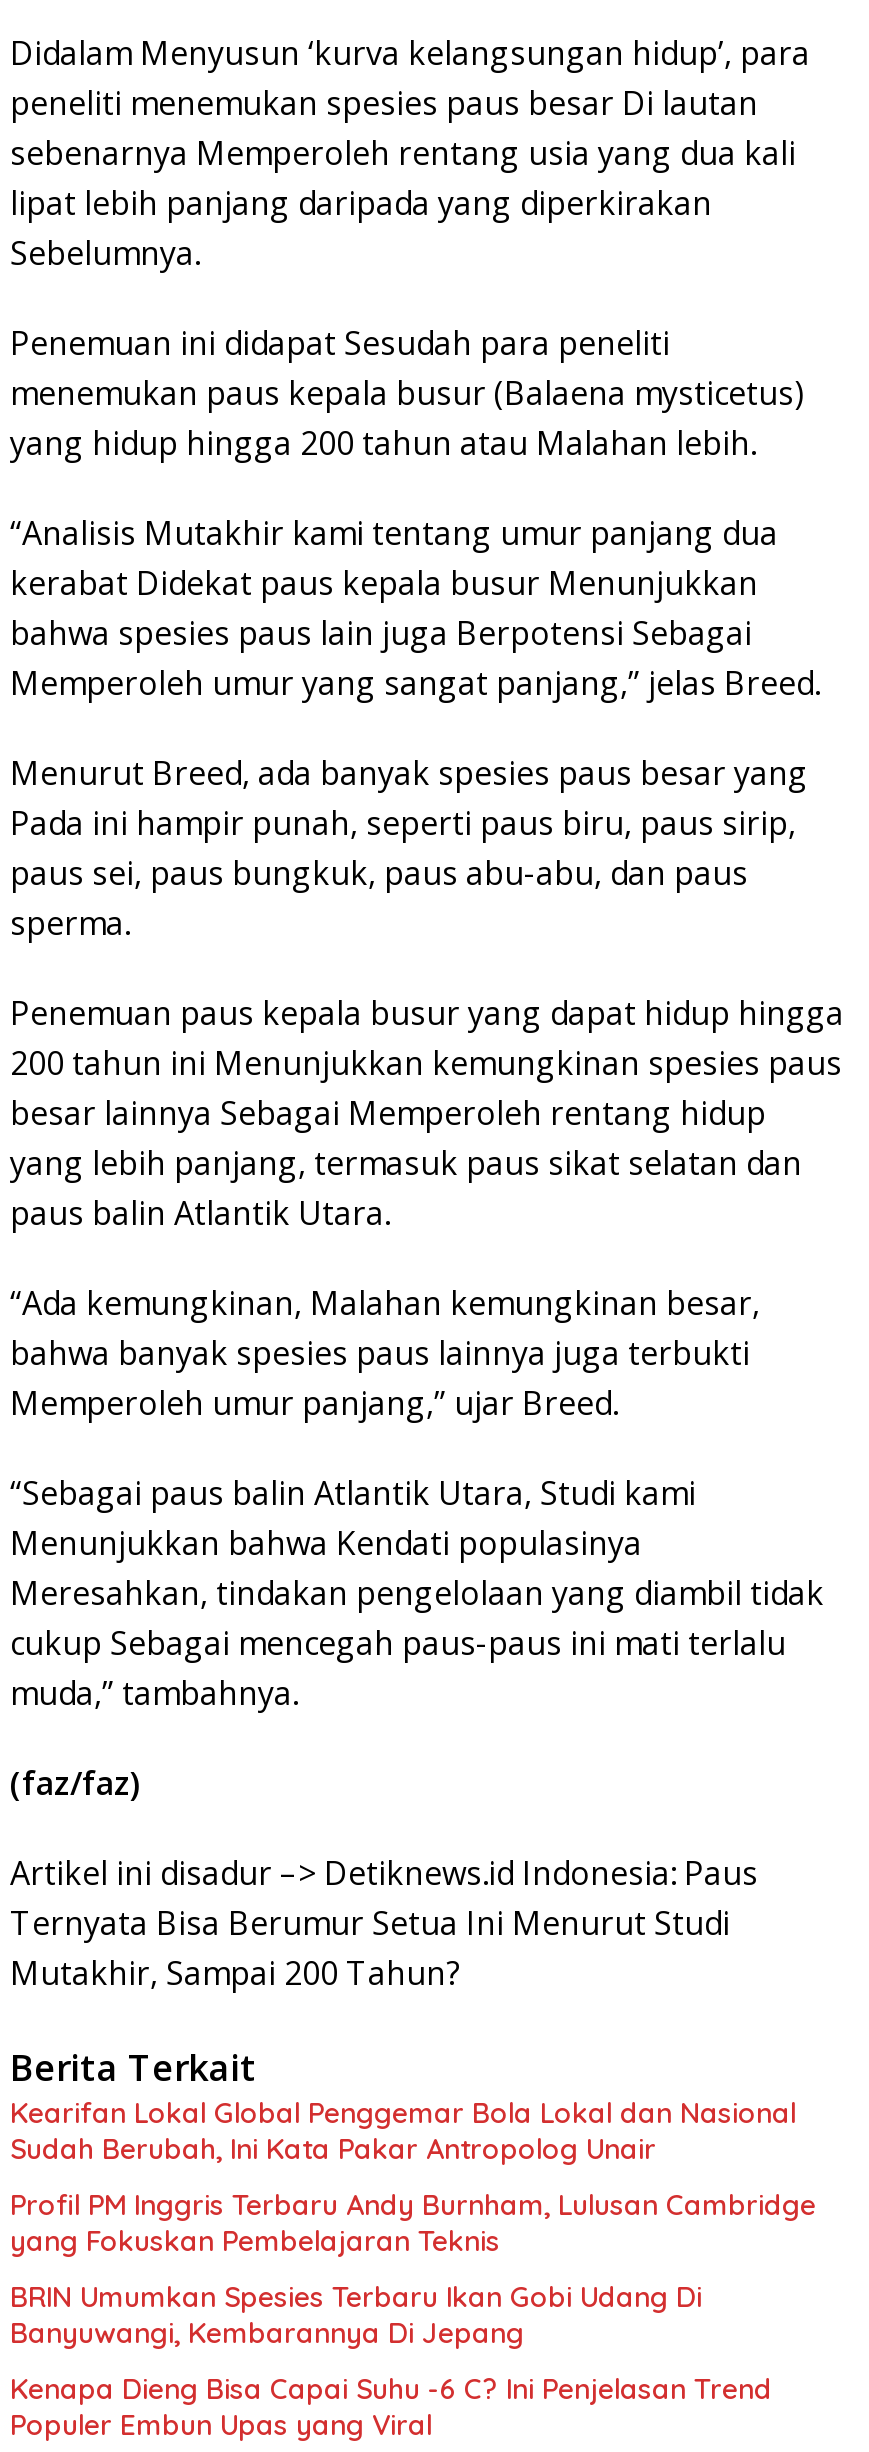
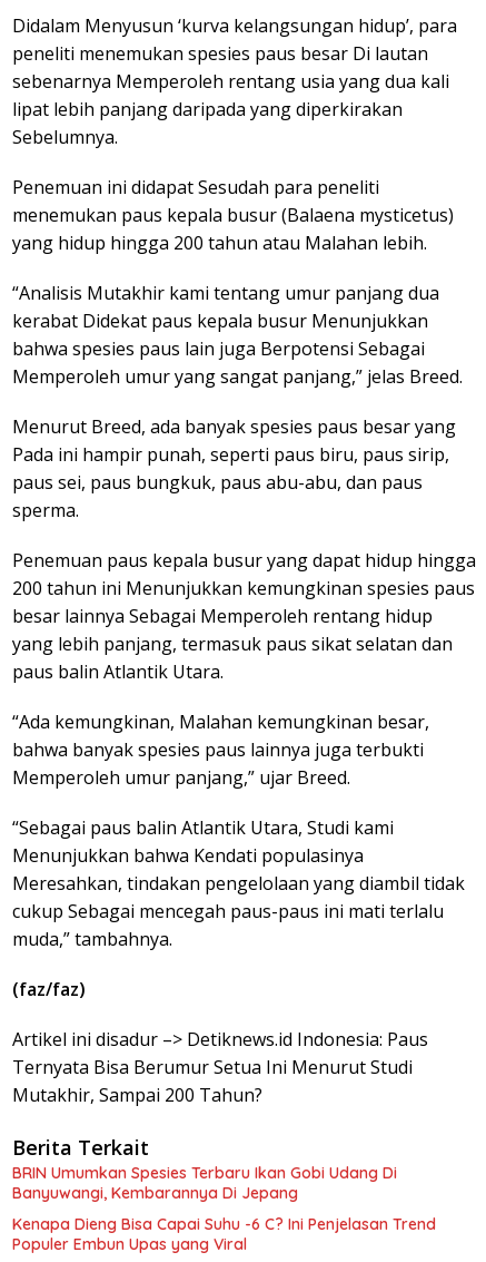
- Kearifan Lokal Global Penggemar Bola Lokal dan Nasional
- Sudah Berubah, Ini Kata Pakar Antropolog Unair
- Profil PM Inggris Terbaru Andy Burnham, Lulusan Cambridge
- yang Fokuskan Pembelajaran Teknis
